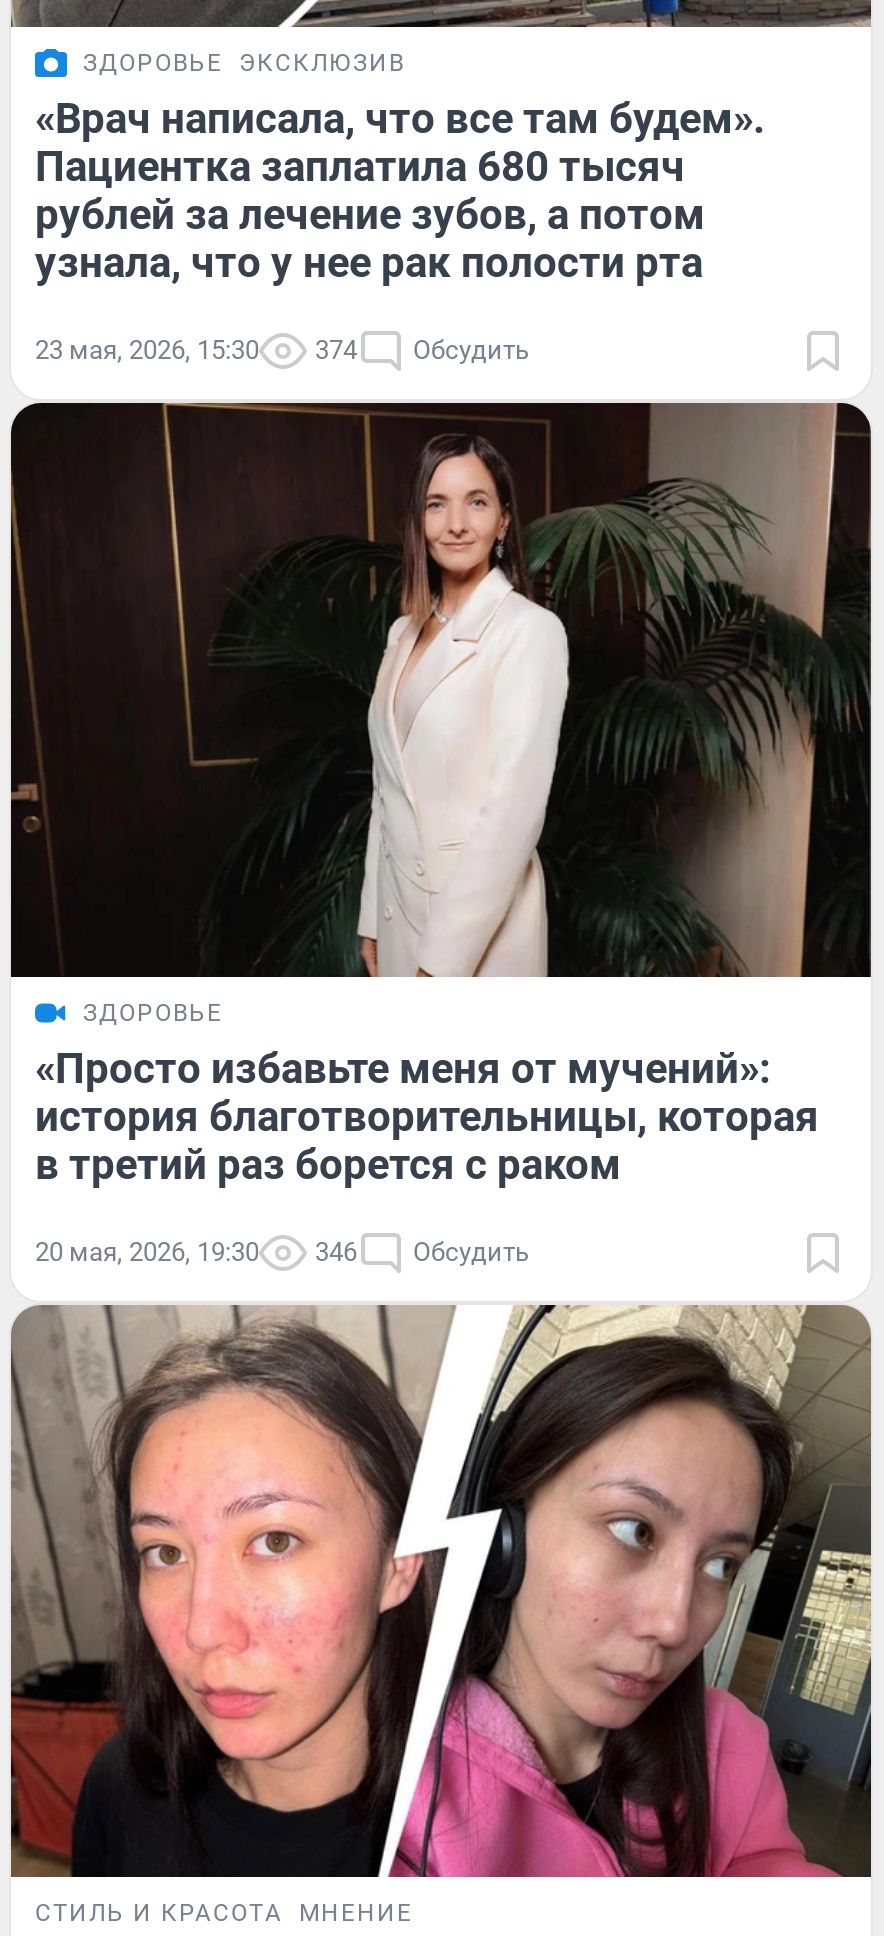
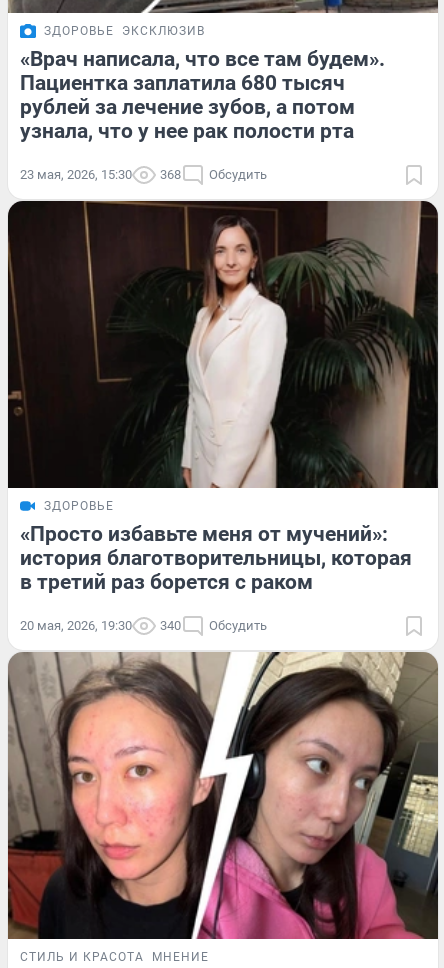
- 23 мая, 2026, 15:30 374 Обсудить
+ 23 мая, 2026, 15:30 368 Обсудить

- 20 мая, 2026, 19:30 346 Обсудить
+ 20 мая, 2026, 19:30 340 Обсудить
